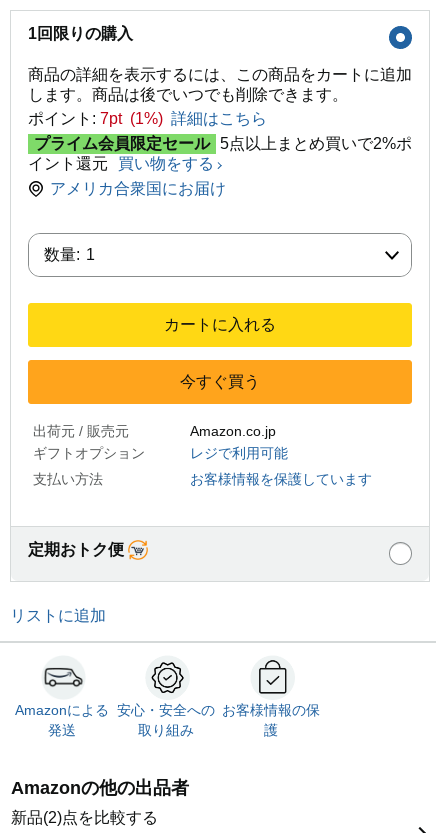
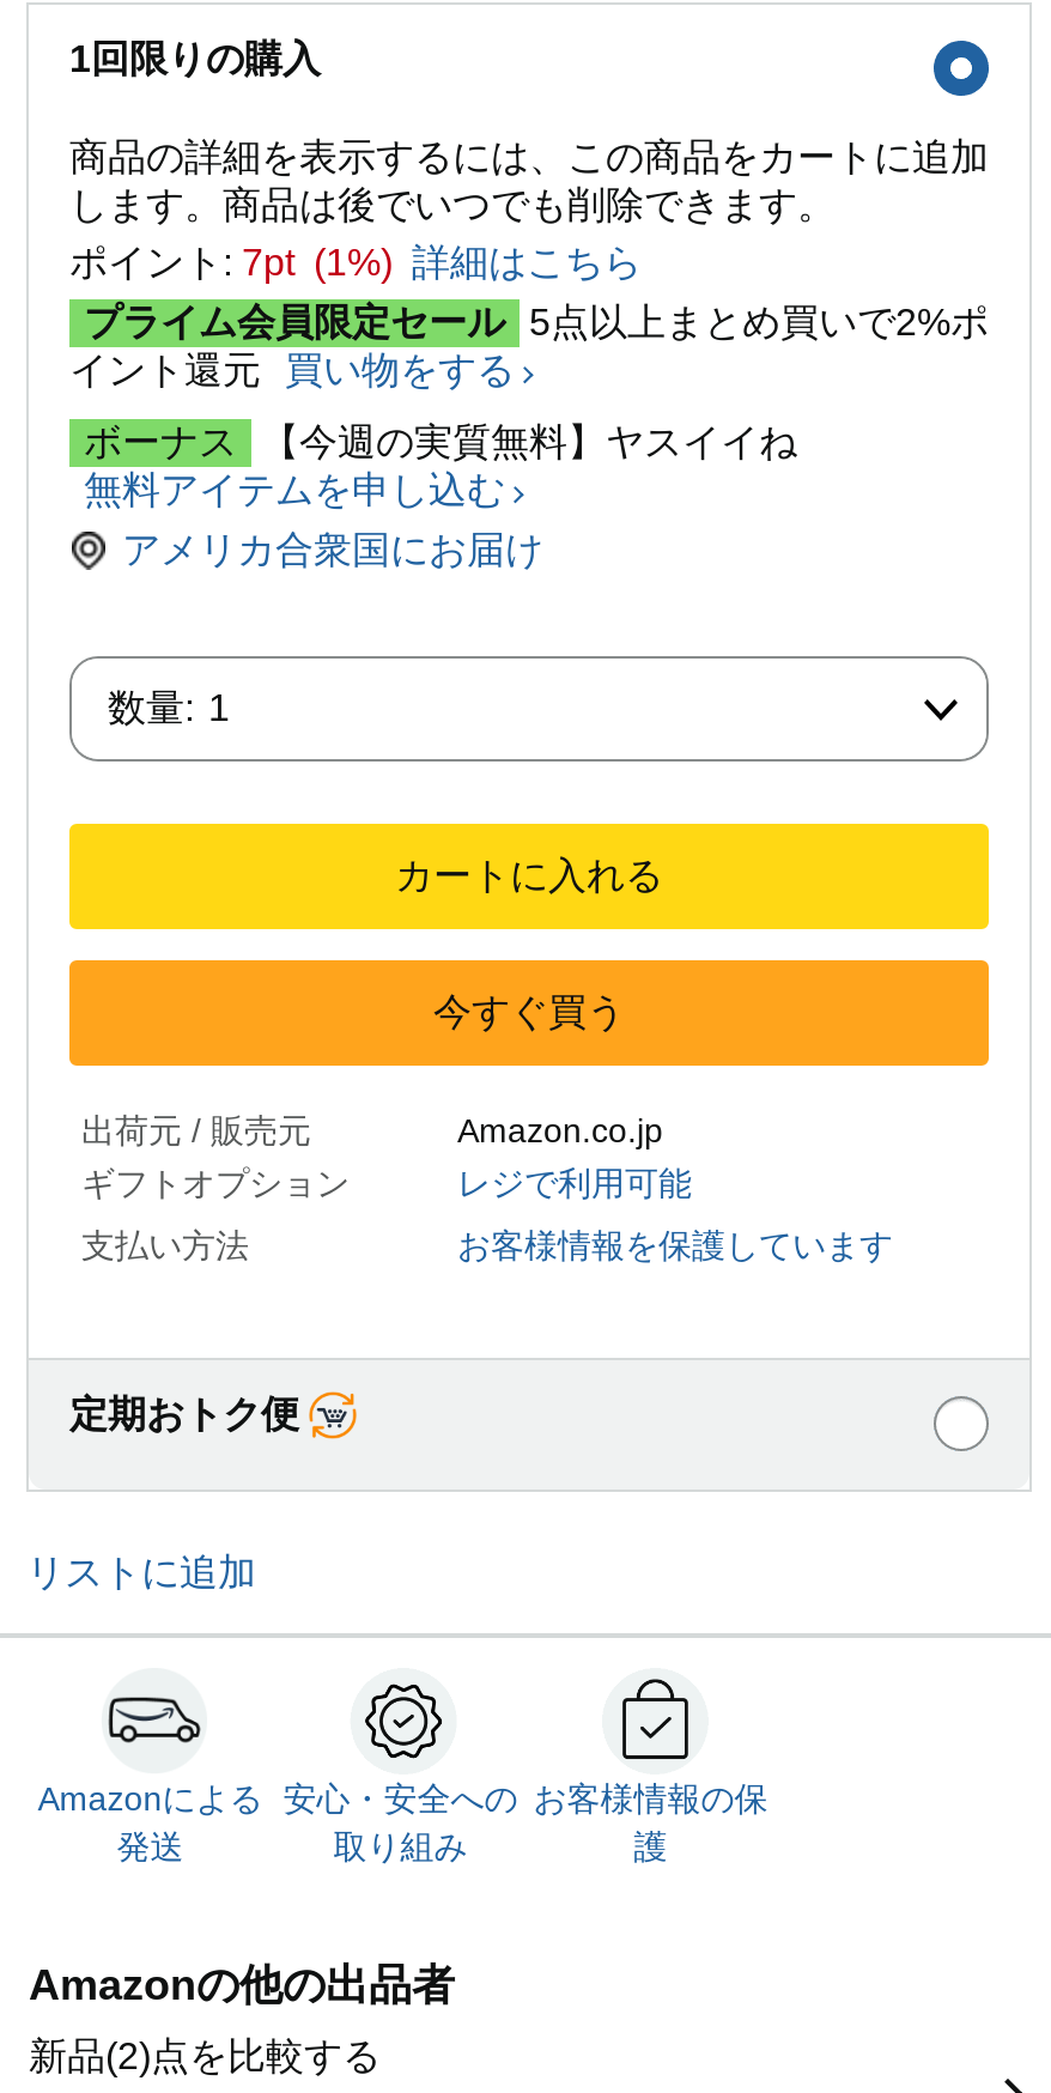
+ ボーナス 【今週の実質無料】ヤスイイね
+ 無料アイテムを申し込む
